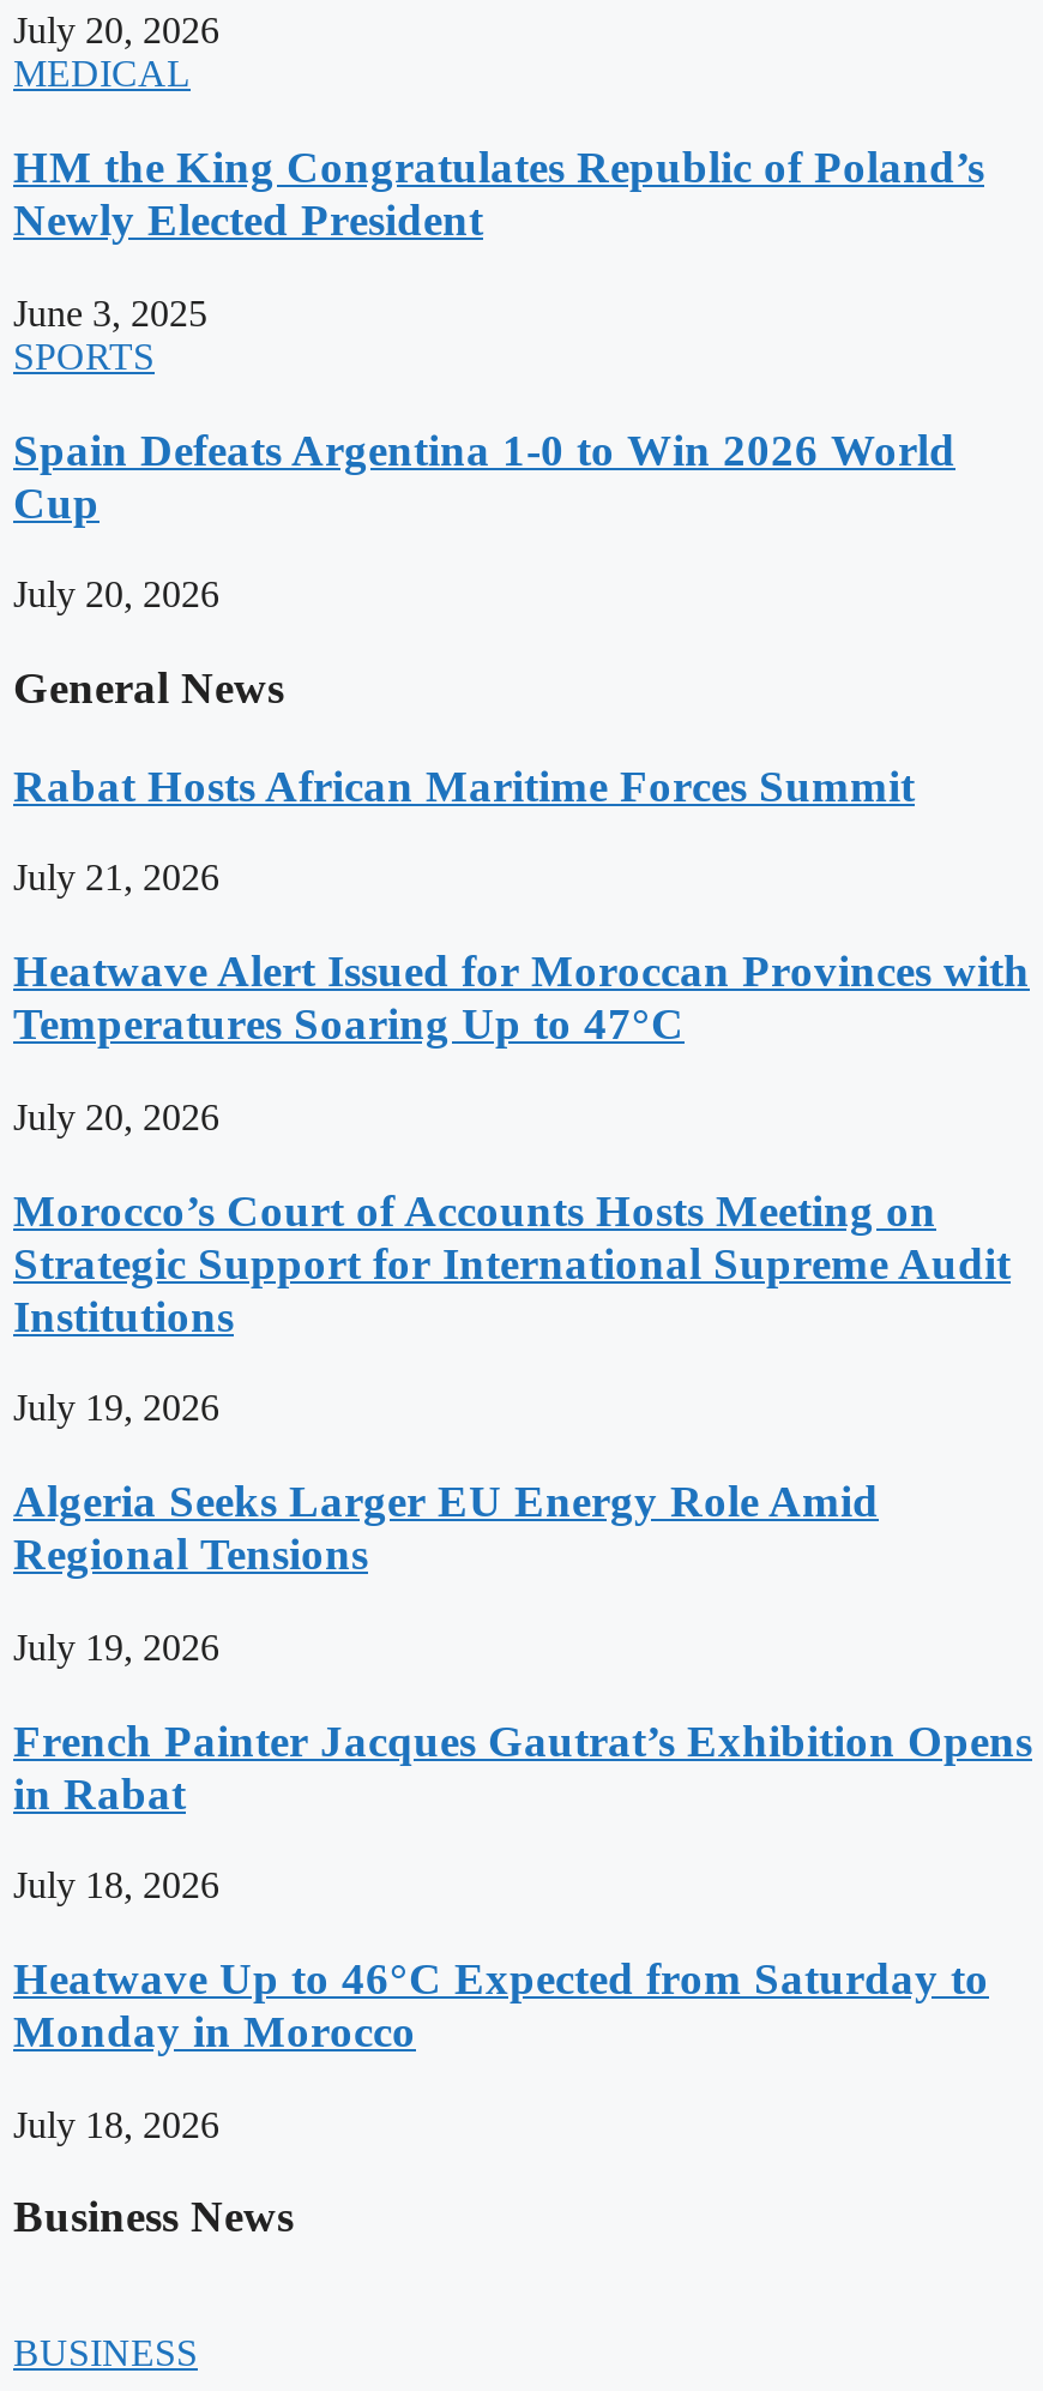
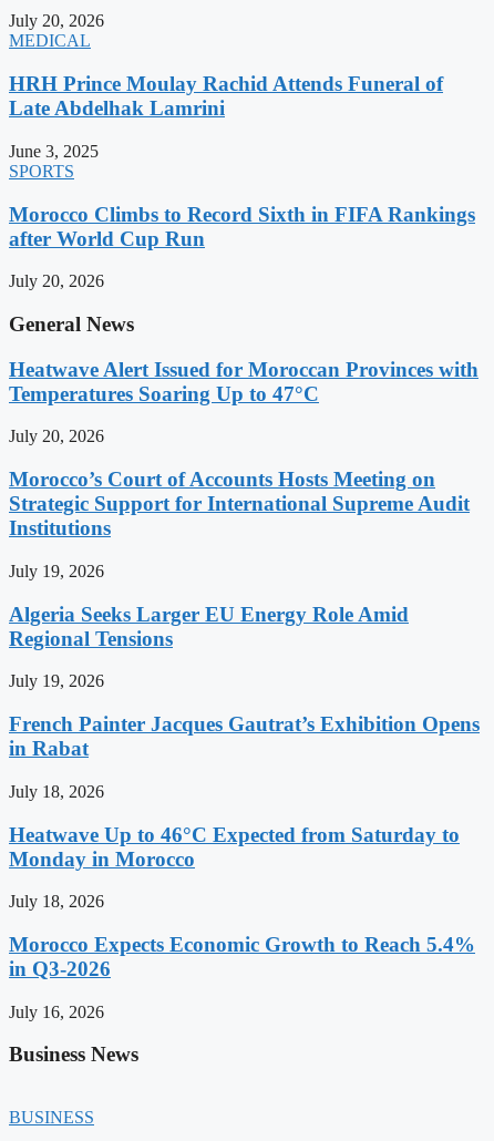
- HM the King Congratulates Republic of Poland’s
- Newly Elected President
+ HRH Prince Moulay Rachid Attends Funeral of
+ Late Abdelhak Lamrini

- Spain Defeats Argentina 1-0 to Win 2026 World
- Cup
+ Morocco Climbs to Record Sixth in FIFA Rankings
+ after World Cup Run

- Rabat Hosts African Maritime Forces Summit
- July 21, 2026

moved up: Heatwave Alert Issued for Moroccan Provinces with | Temperatures Soaring Up to 47°C | July 20, 2026 | ... | Monday in Morocco | July 18, 2026

+ Morocco Expects Economic Growth to Reach 5.4%
+ in Q3-2026
+ July 16, 2026
